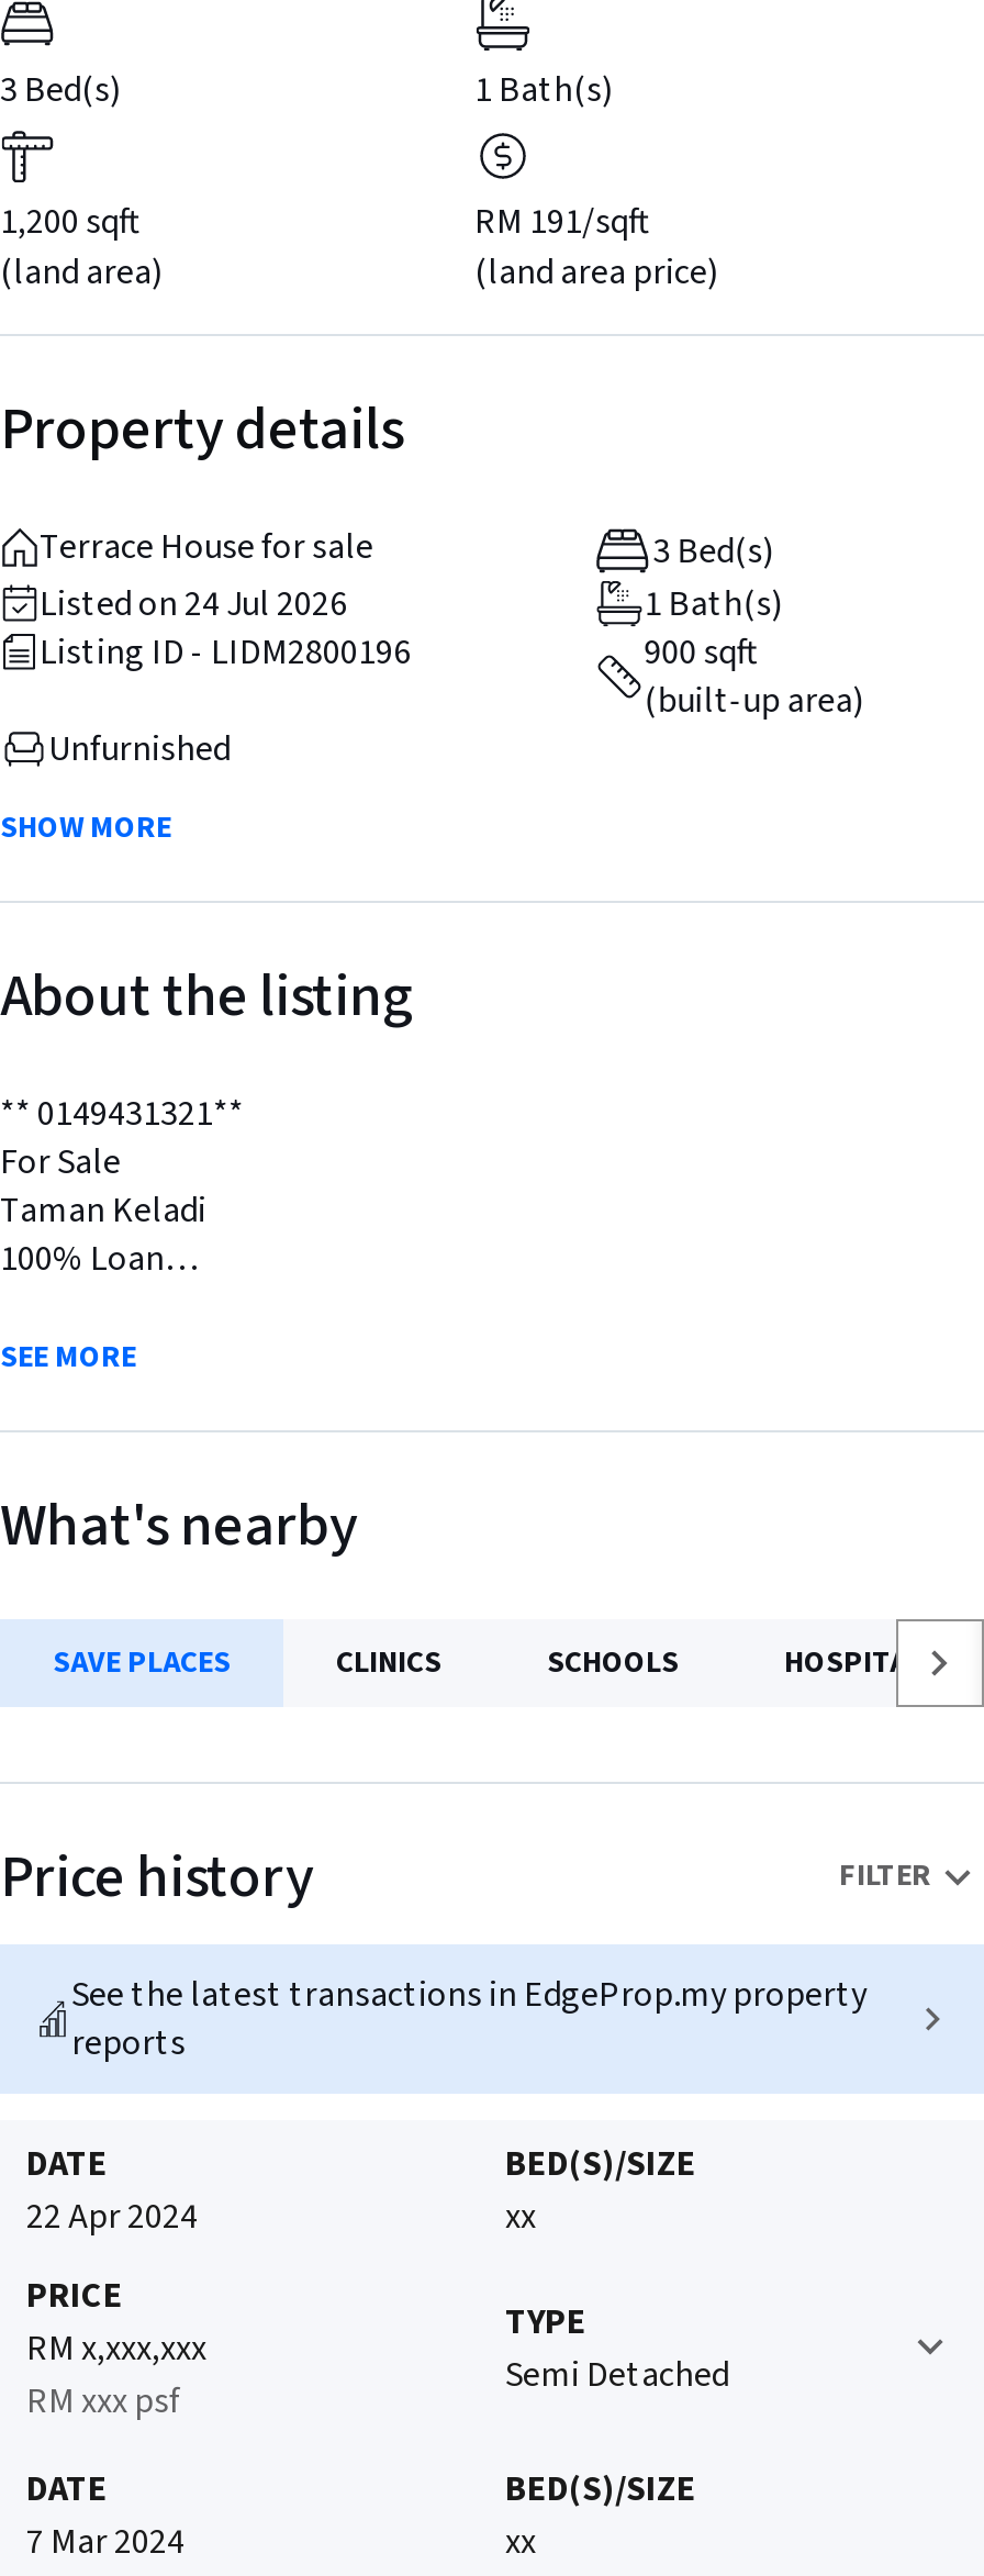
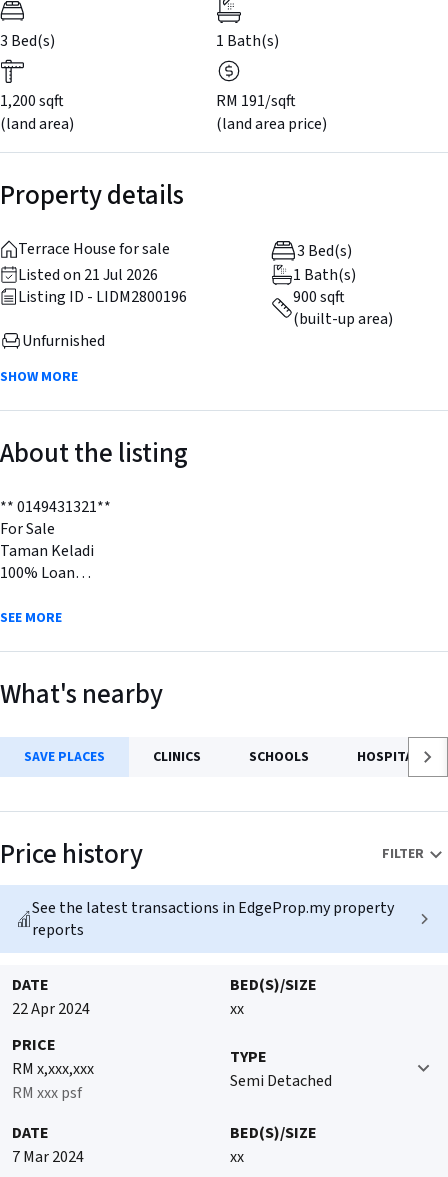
- Listed on 24 Jul 2026
+ Listed on 21 Jul 2026
